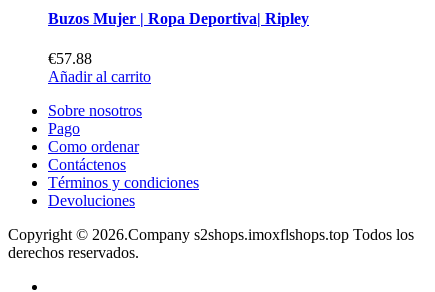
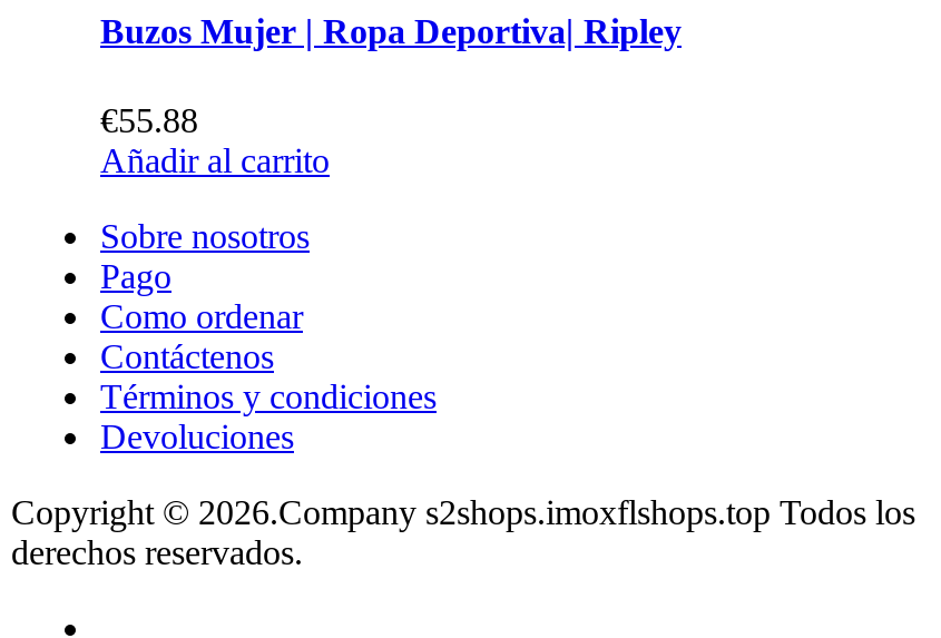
- €57.88
+ €55.88
